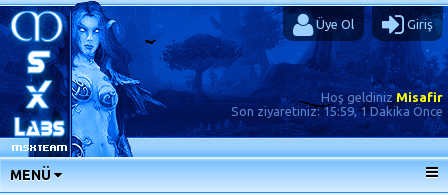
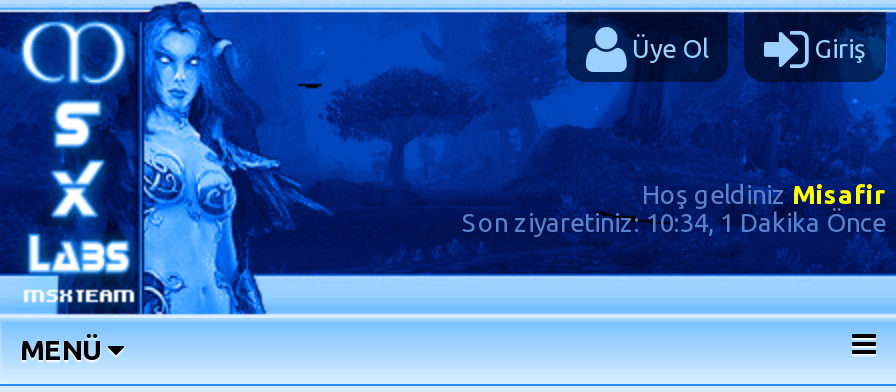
- Son ziyaretiniz: 15:59, 1 Dakika Önce
+ Son ziyaretiniz: 10:34, 1 Dakika Önce
